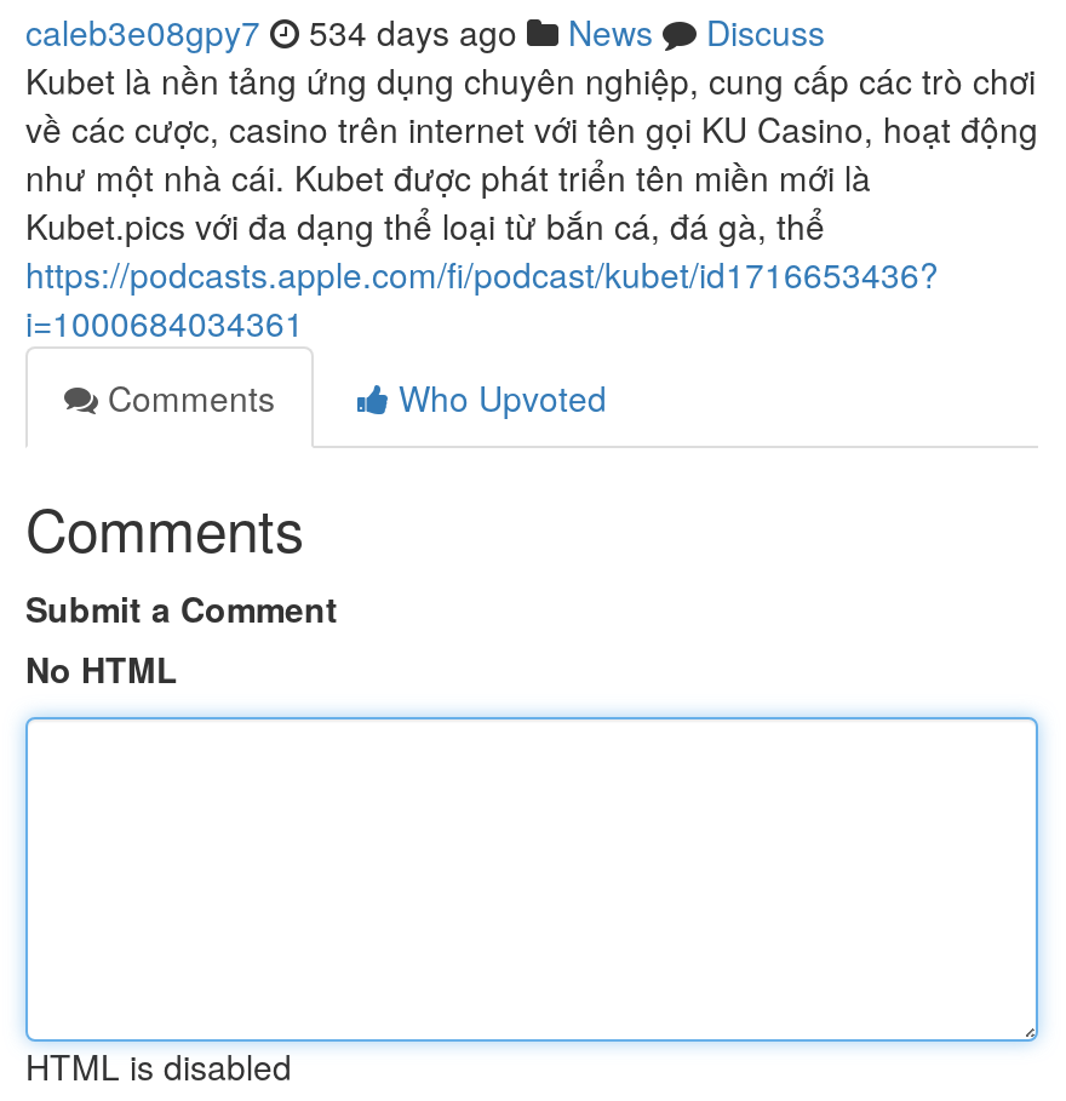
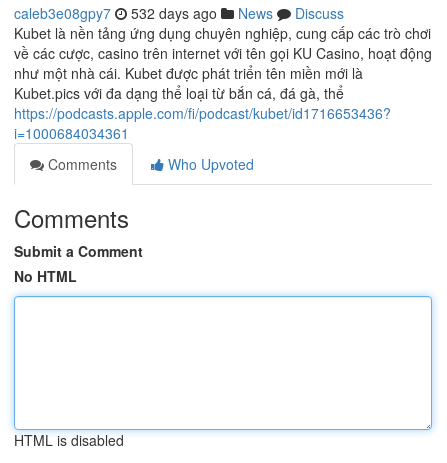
- caleb3e08gpy7 534 days ago News Discuss
+ caleb3e08gpy7 532 days ago News Discuss
